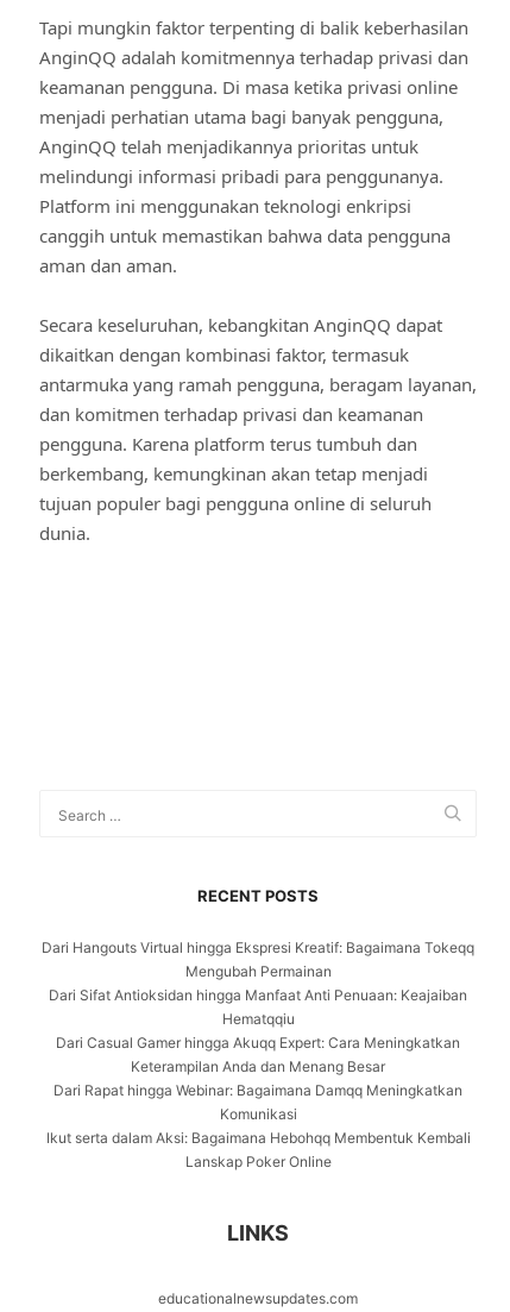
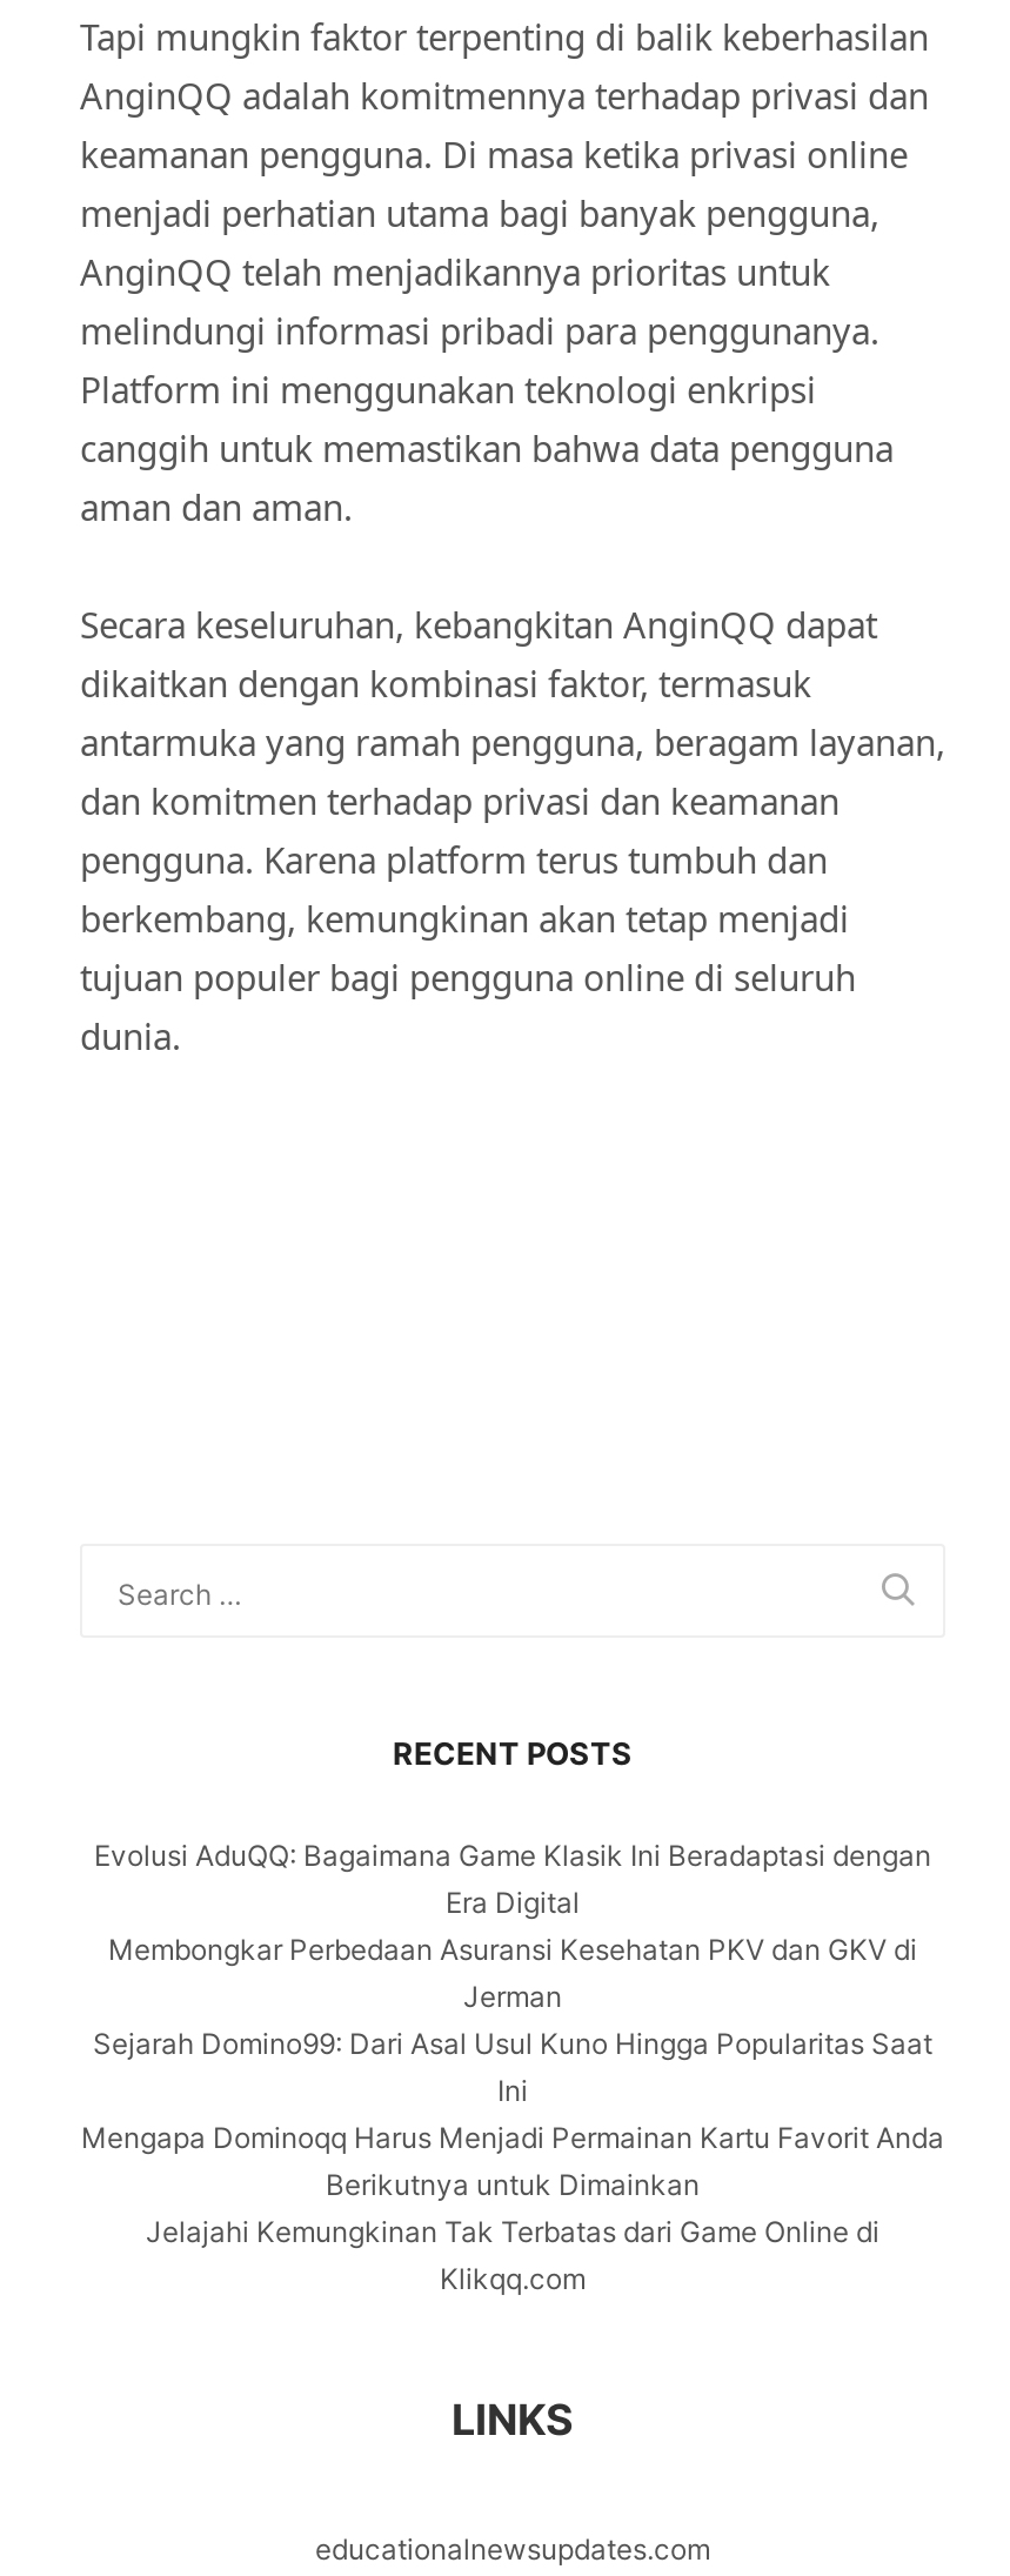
- Dari Hangouts Virtual hingga Ekspresi Kreatif: Bagaimana Tokeqq
- Mengubah Permainan
- Dari Sifat Antioksidan hingga Manfaat Anti Penuaan: Keajaiban
- Hematqqiu
- Dari Casual Gamer hingga Akuqq Expert: Cara Meningkatkan
- Keterampilan Anda dan Menang Besar
- Dari Rapat hingga Webinar: Bagaimana Damqq Meningkatkan
- Komunikasi
- Ikut serta dalam Aksi: Bagaimana Hebohqq Membentuk Kembali
- Lanskap Poker Online
+ Evolusi AduQQ: Bagaimana Game Klasik Ini Beradaptasi dengan
+ Era Digital
+ Membongkar Perbedaan Asuransi Kesehatan PKV dan GKV di
+ Jerman
+ Sejarah Domino99: Dari Asal Usul Kuno Hingga Popularitas Saat
+ Ini
+ Mengapa Dominoqq Harus Menjadi Permainan Kartu Favorit Anda
+ Berikutnya untuk Dimainkan
+ Jelajahi Kemungkinan Tak Terbatas dari Game Online di
+ Klikqq.com
